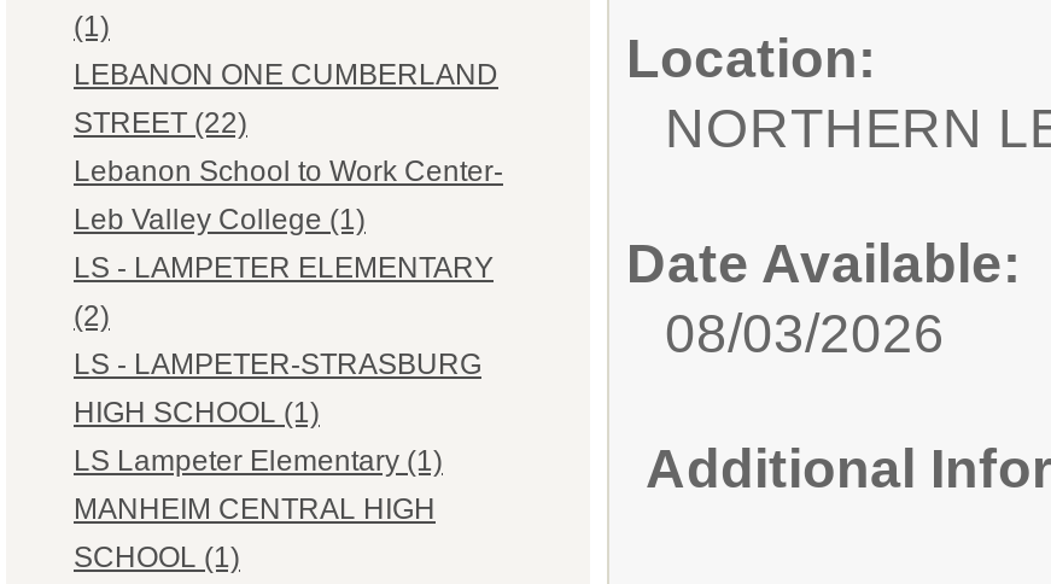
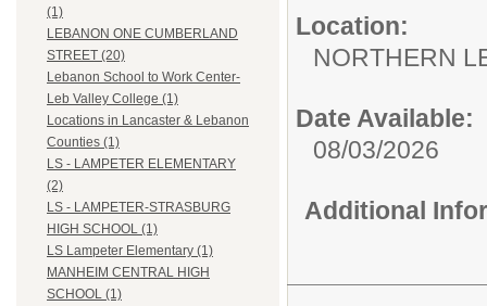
- STREET (22)
+ STREET (20)

+ Locations in Lancaster & Lebanon
+ Counties (1)
